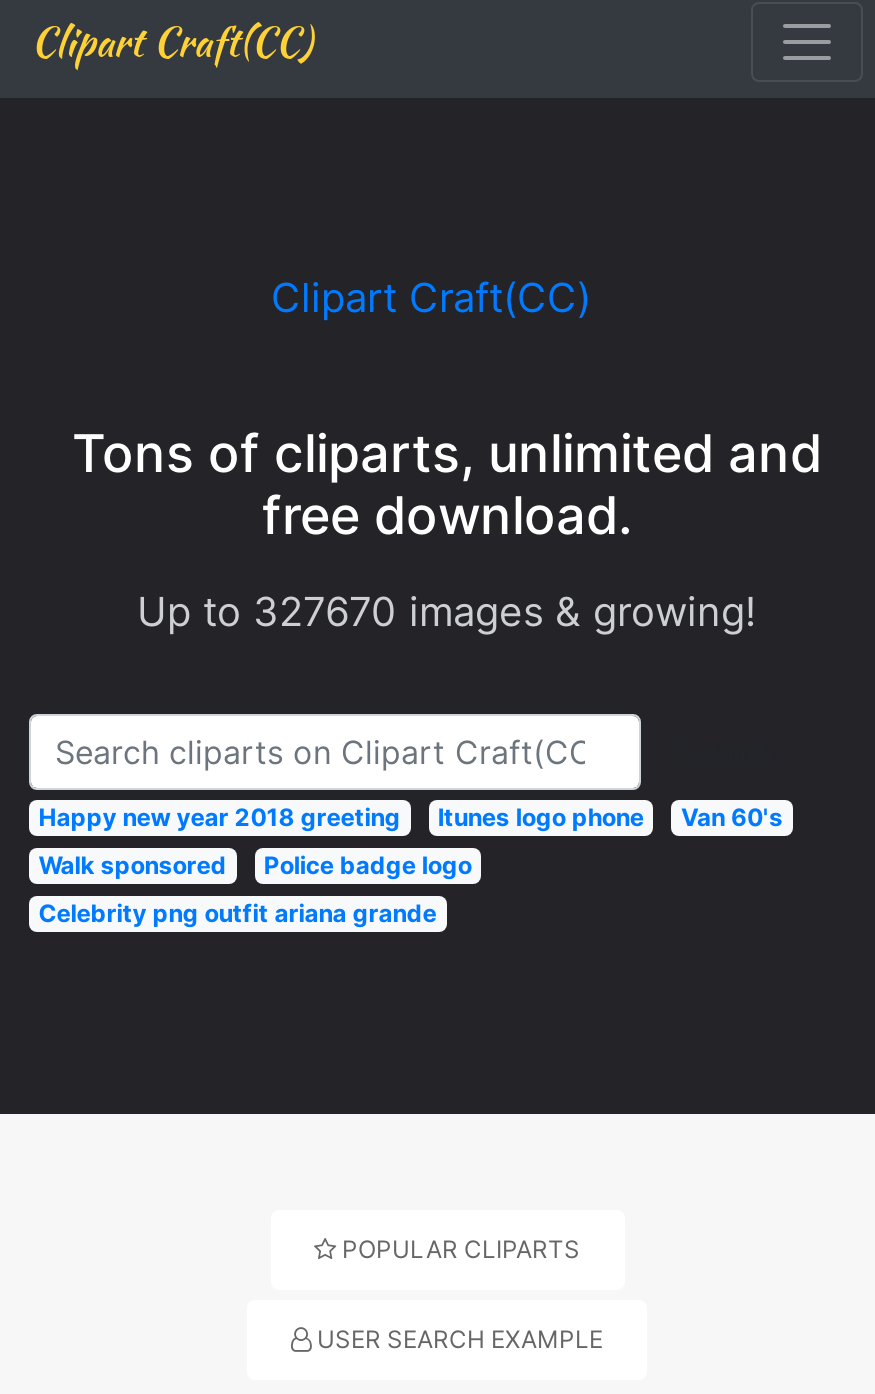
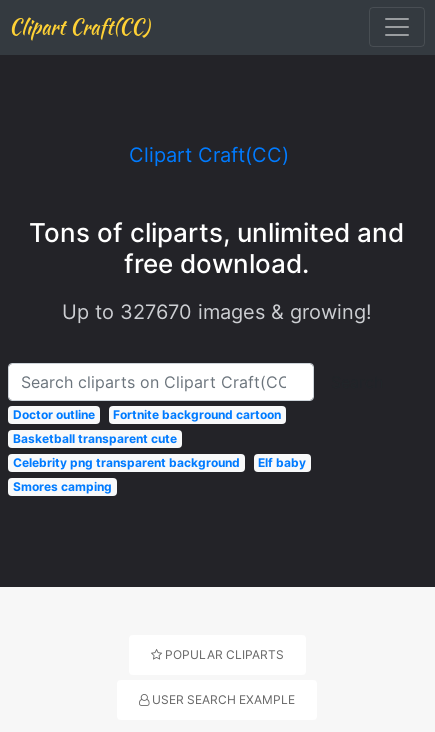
- Happy new year 2018 greeting
- Itunes logo phone
- Van 60's
- Walk sponsored
- Police badge logo
- Celebrity png outfit ariana grande
+ Doctor outline
+ Fortnite background cartoon
+ Basketball transparent cute
+ Celebrity png transparent background
+ Elf baby
+ Smores camping
